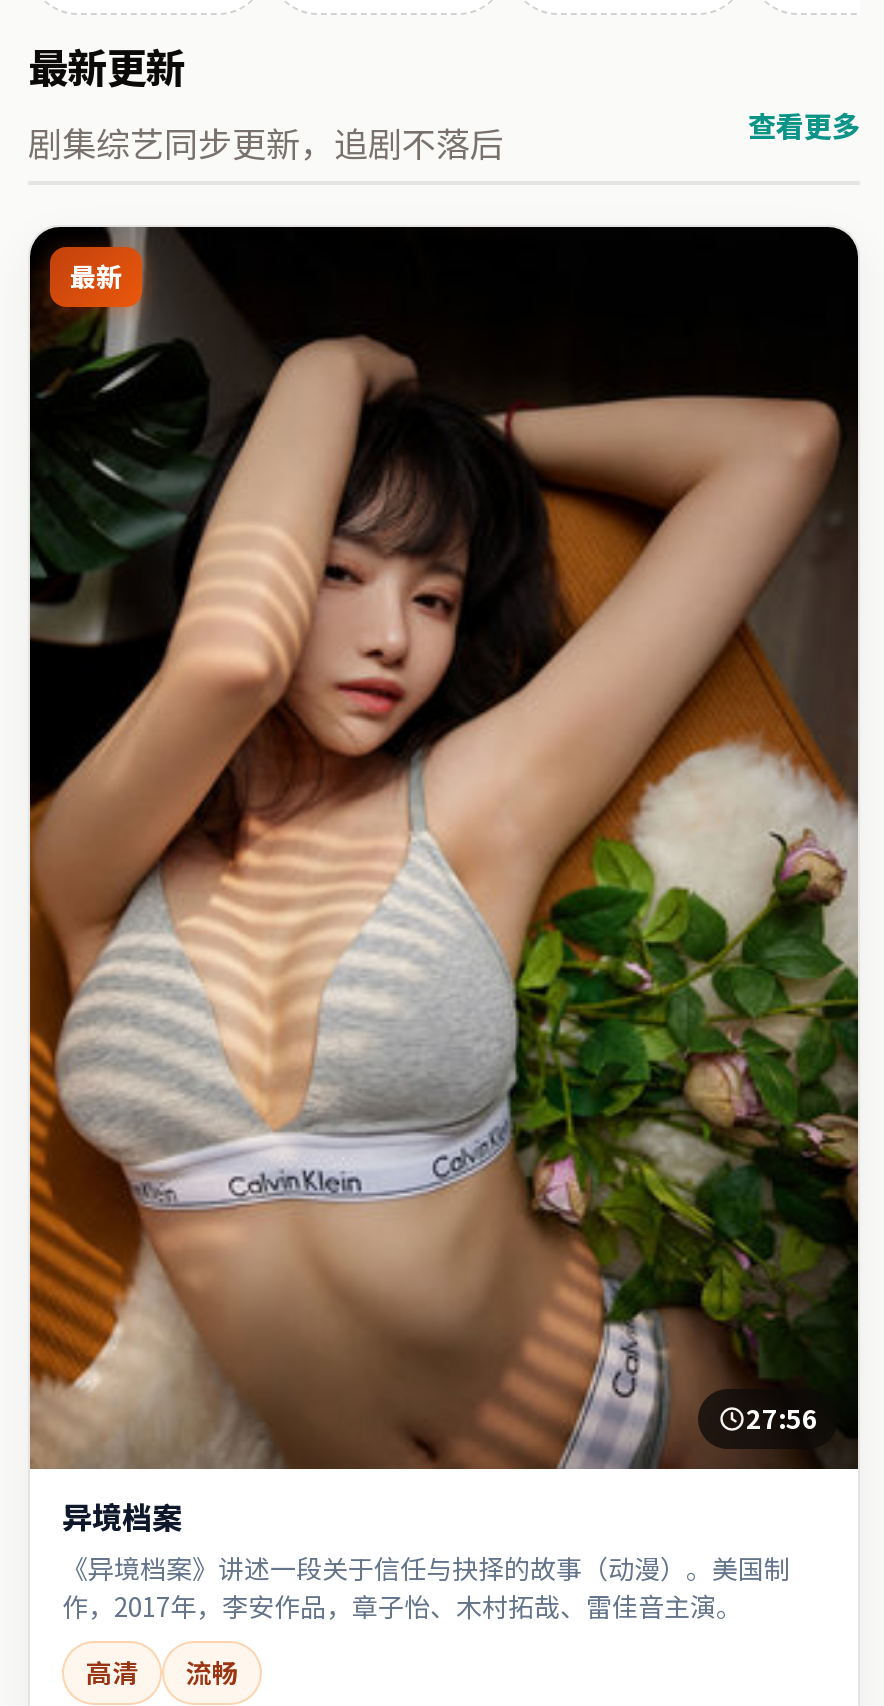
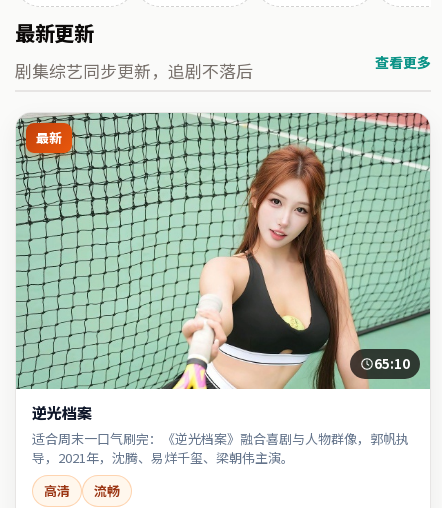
- [image]
- 27:56
+ [image]
+ 65:10

- 异境档案
- 《异境档案》讲述一段关于信任与抉择的故事（动漫）。美国制
- 作，2017年，李安作品，章子怡、木村拓哉、雷佳音主演。
+ 逆光档案
+ 适合周末一口气刷完：《逆光档案》融合喜剧与人物群像，郭帆执
+ 导，2021年，沈腾、易烊千玺、梁朝伟主演。
